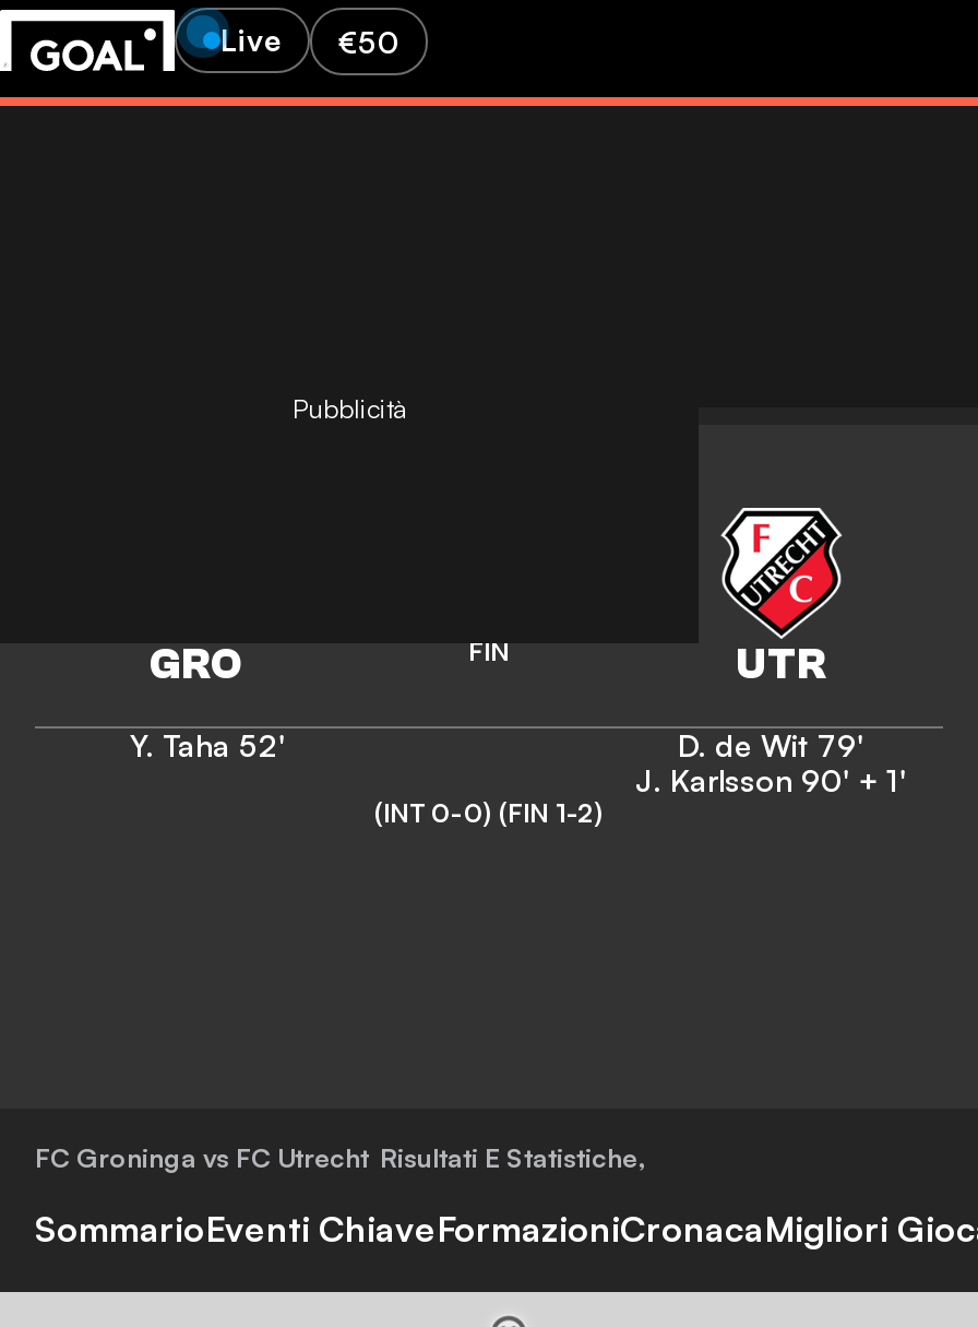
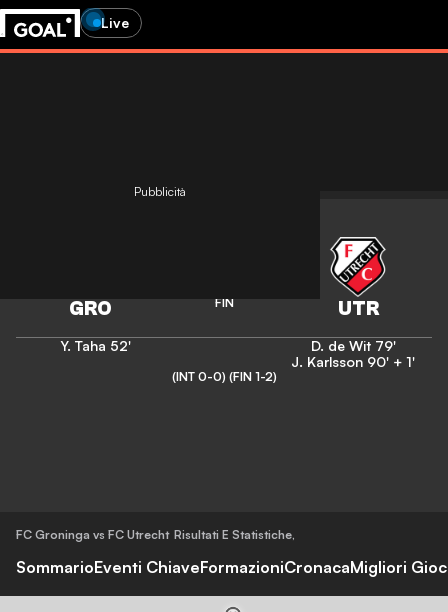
- €50
